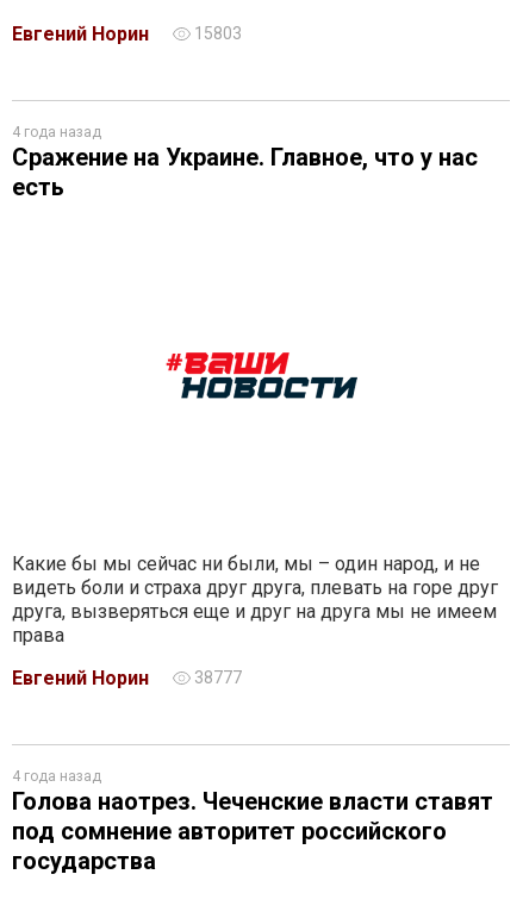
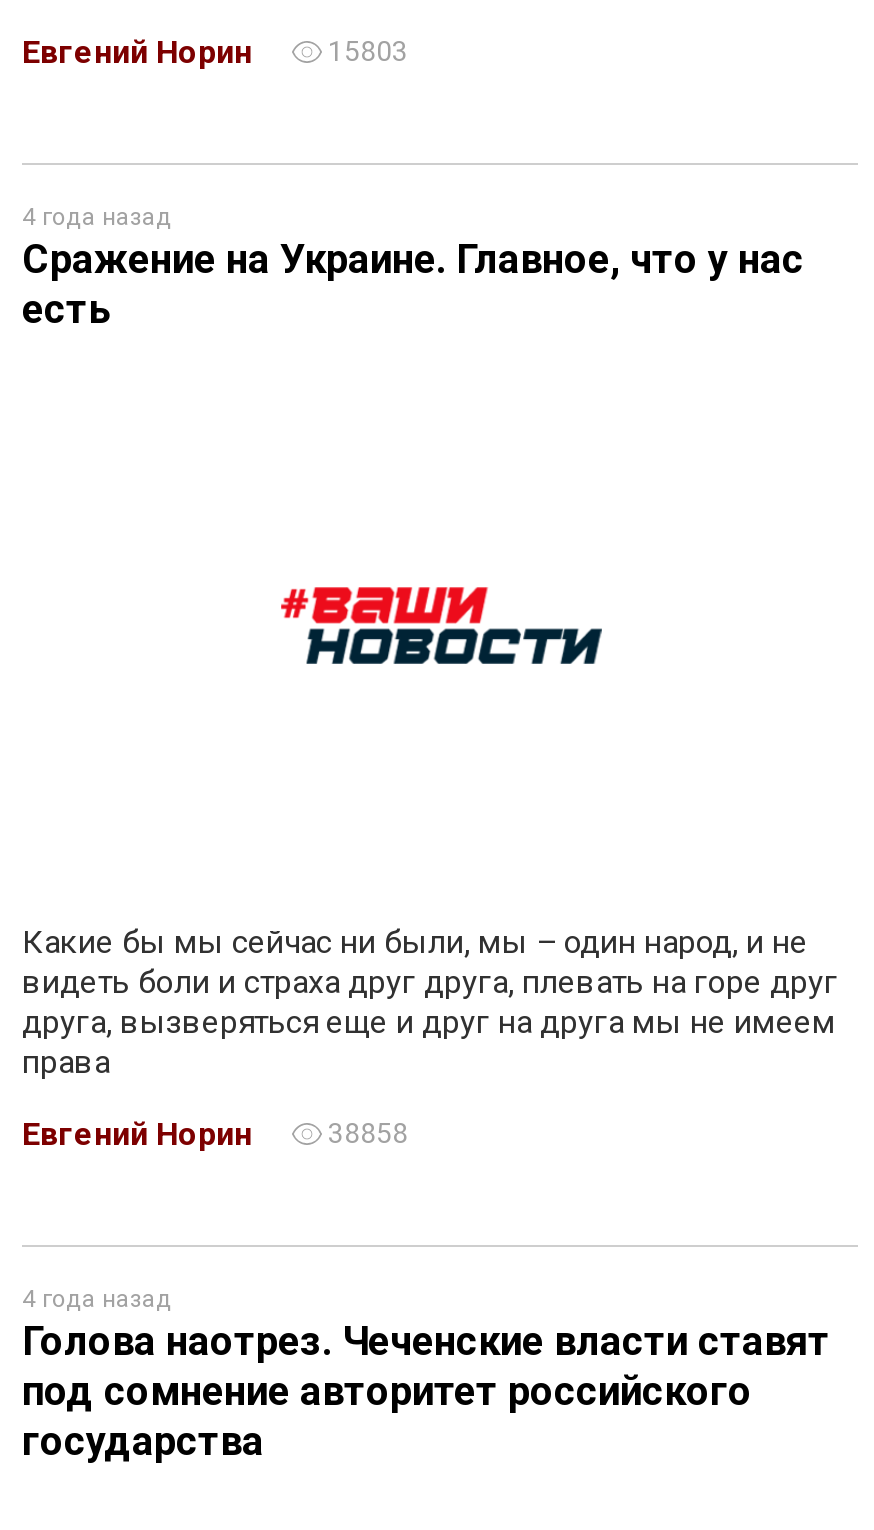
- 38777
+ 38858
